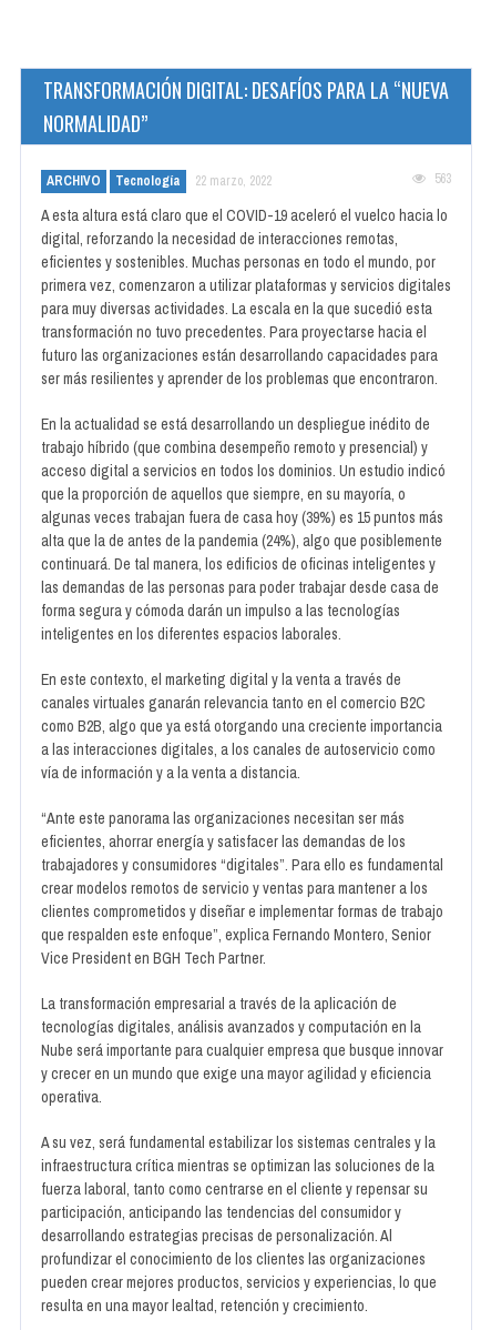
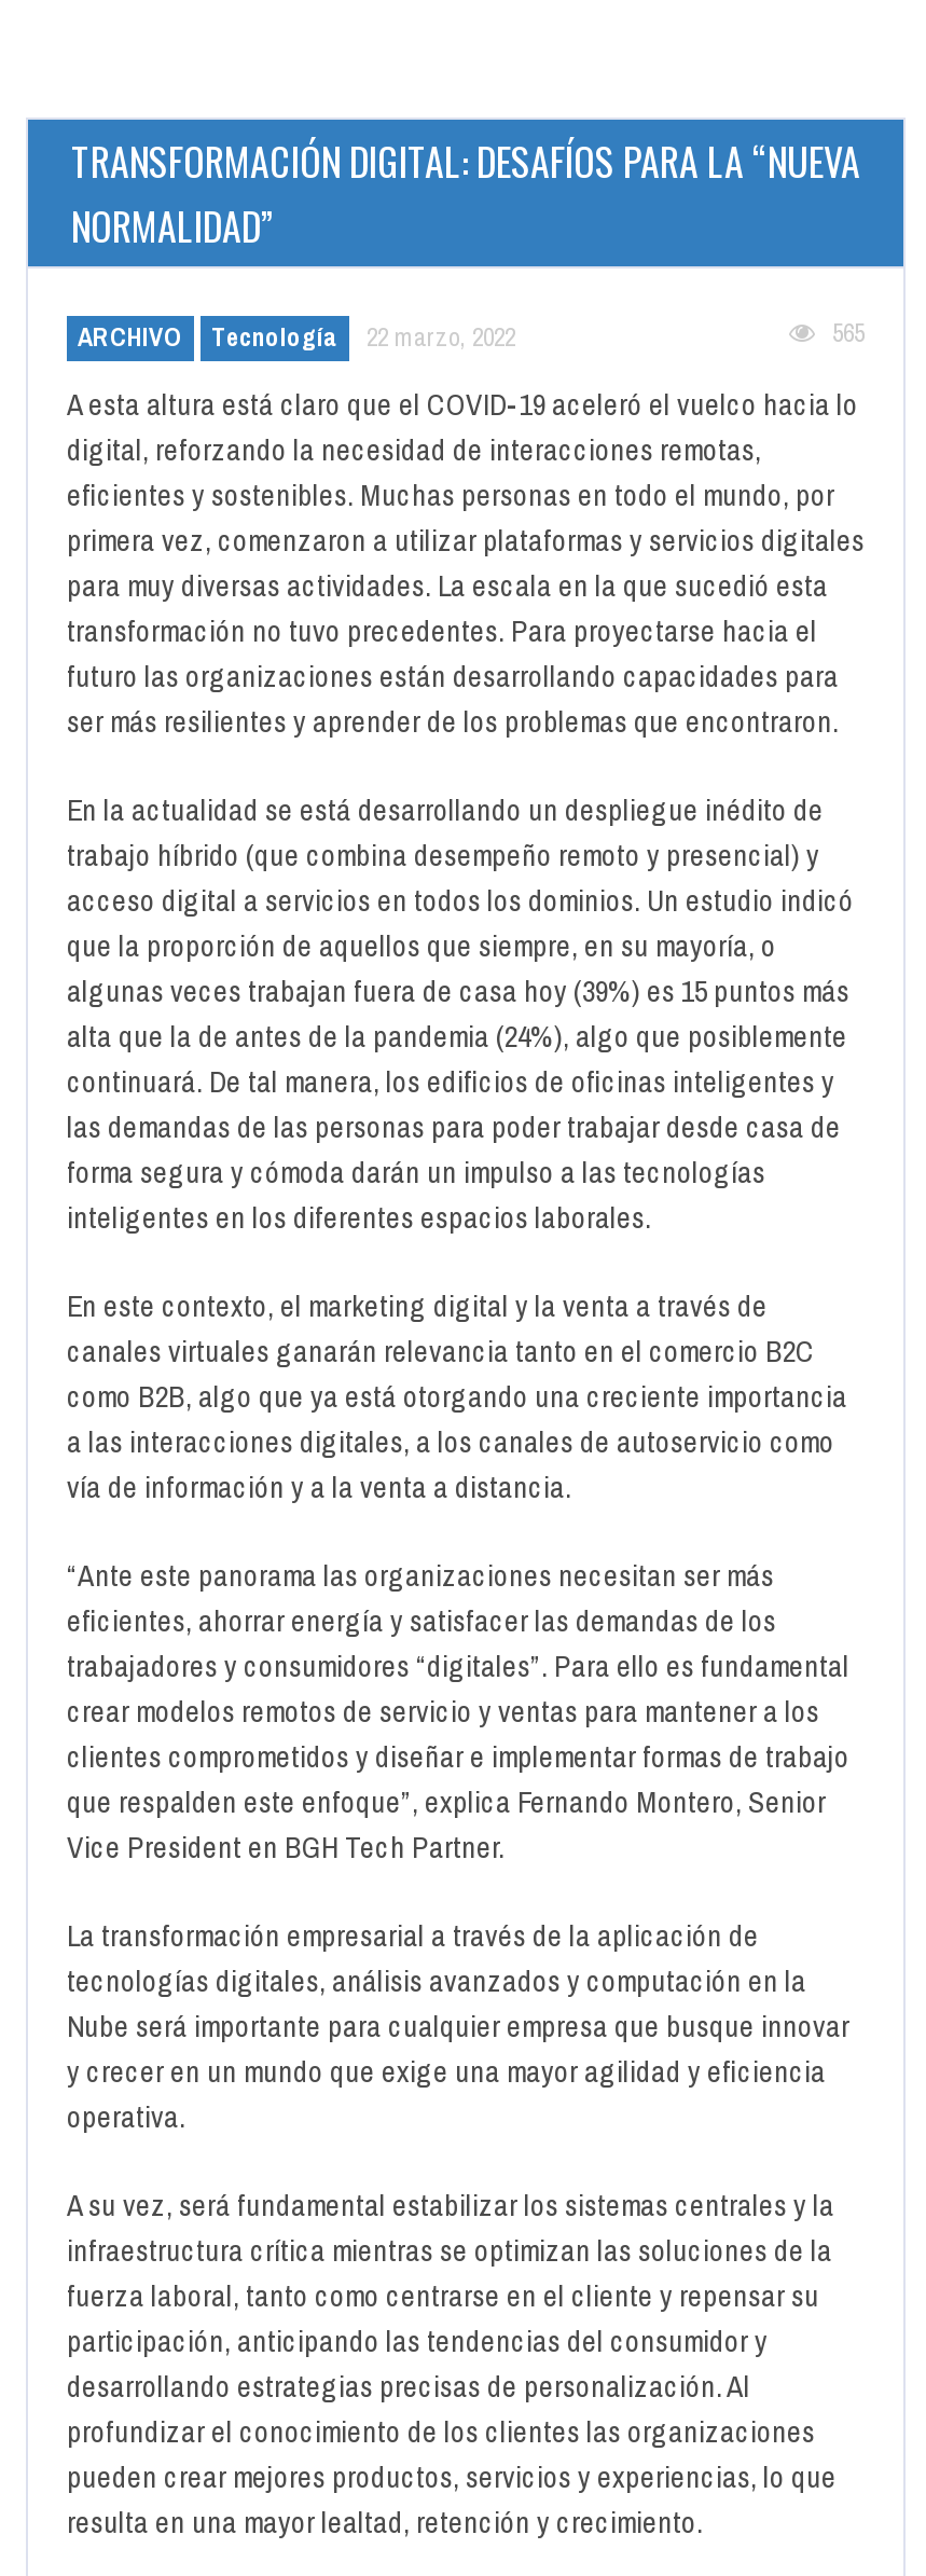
- 563
+ 565
